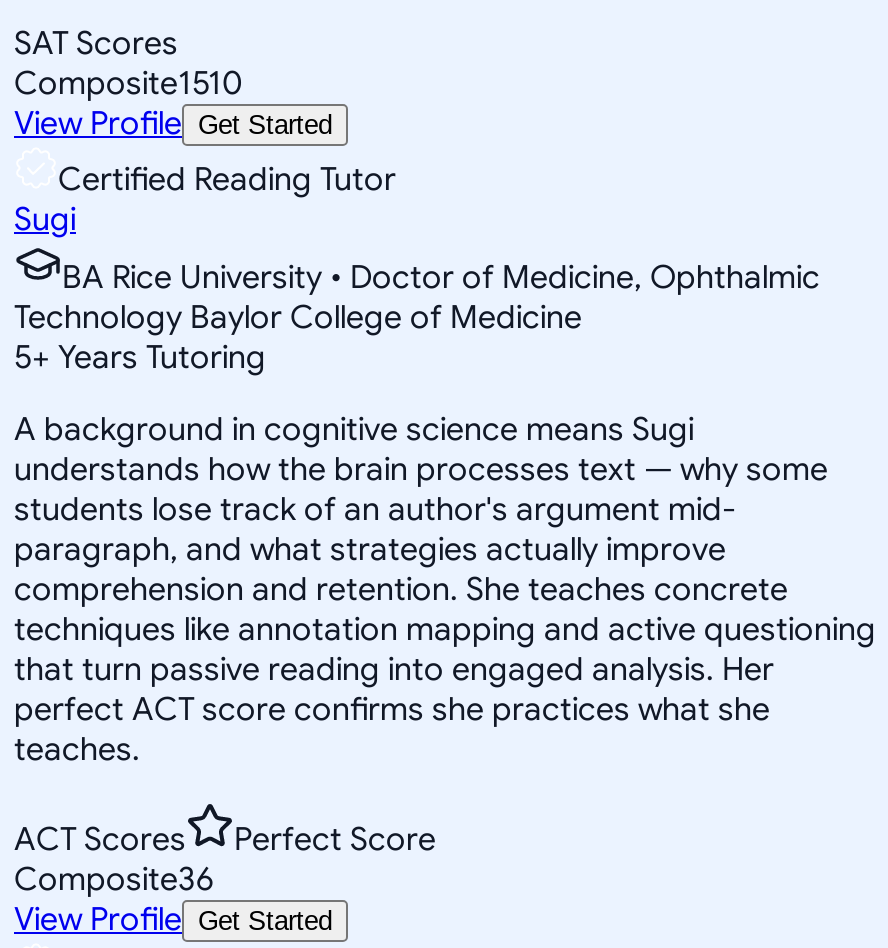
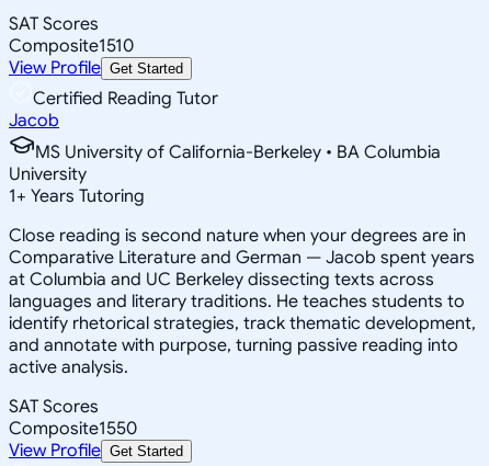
- Sugi
- BA Rice University • Doctor of Medicine, Ophthalmic
- Technology Baylor College of Medicine
- 5+ Years Tutoring
+ Jacob
+ MS University of California-Berkeley • BA Columbia
+ University
+ 1+ Years Tutoring

- A background in cognitive science means Sugi
- understands how the brain processes text — why some
- students lose track of an author's argument mid-
- paragraph, and what strategies actually improve
- comprehension and retention. She teaches concrete
- techniques like annotation mapping and active questioning
- that turn passive reading into engaged analysis. Her
- perfect ACT score confirms she practices what she
- teaches.
+ Close reading is second nature when your degrees are in
+ Comparative Literature and German — Jacob spent years
+ at Columbia and UC Berkeley dissecting texts across
+ languages and literary traditions. He teaches students to
+ identify rhetorical strategies, track thematic development,
+ and annotate with purpose, turning passive reading into
+ active analysis.

- ACT Scores
- Perfect Score
- Composite36
+ SAT Scores
+ Composite1550
